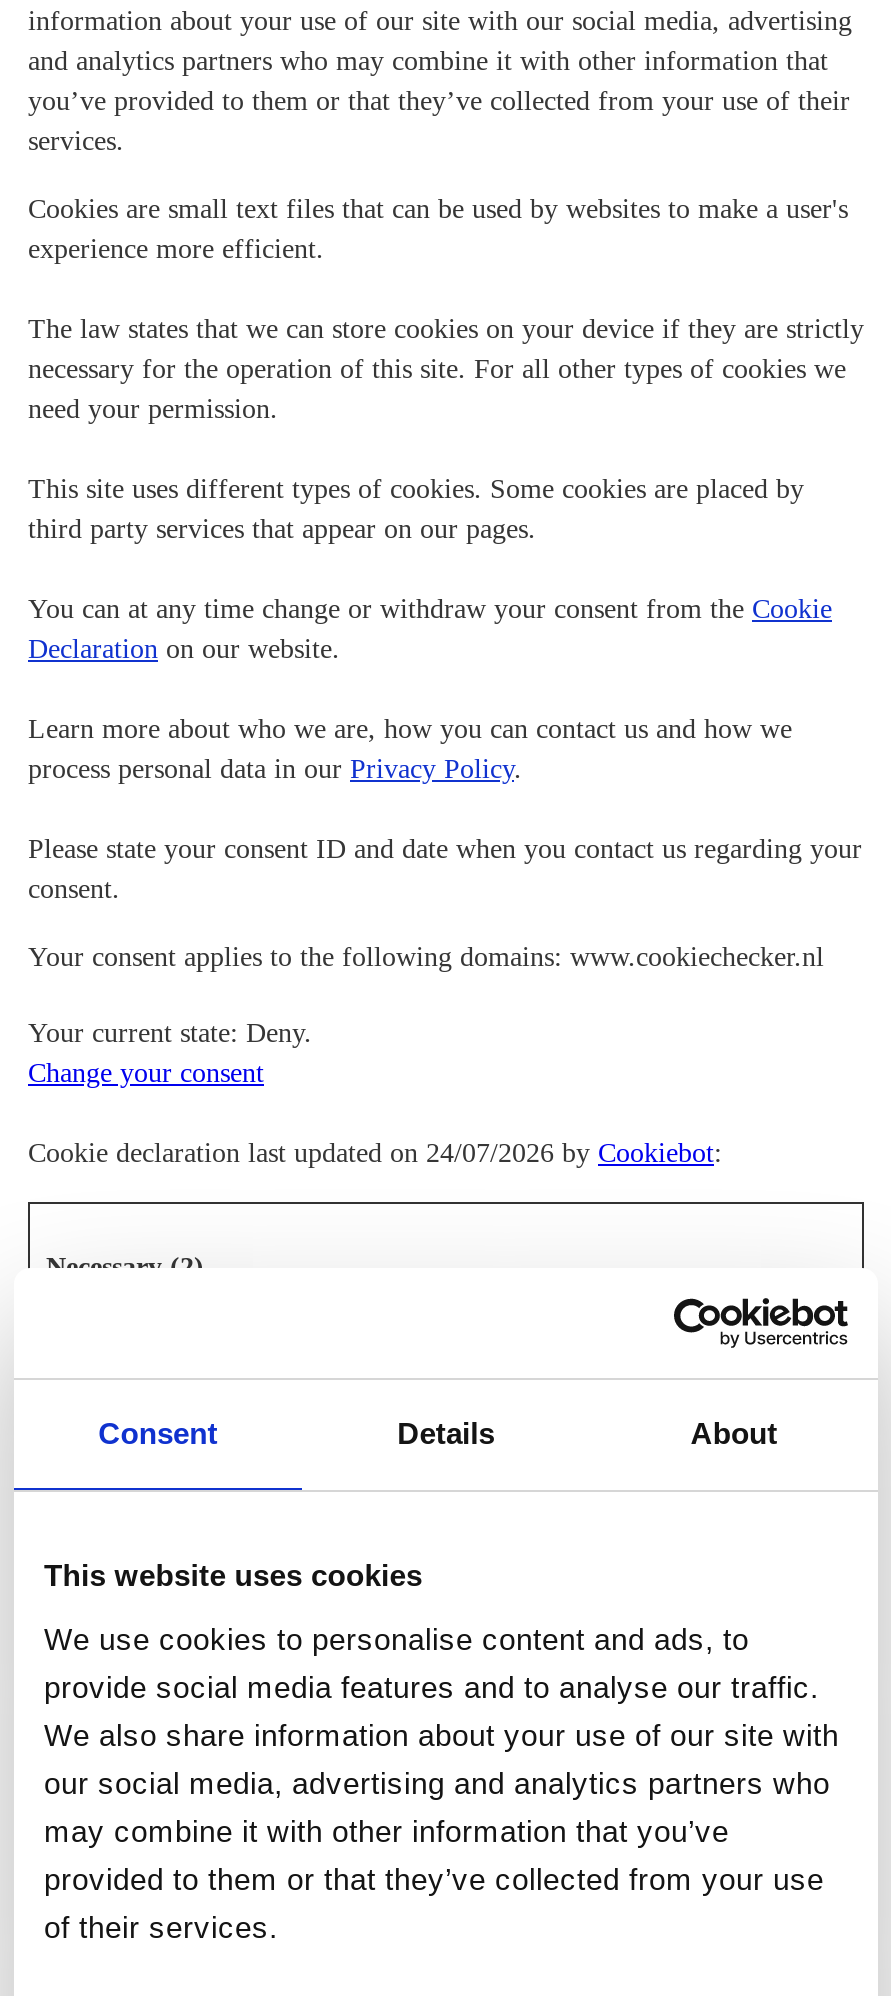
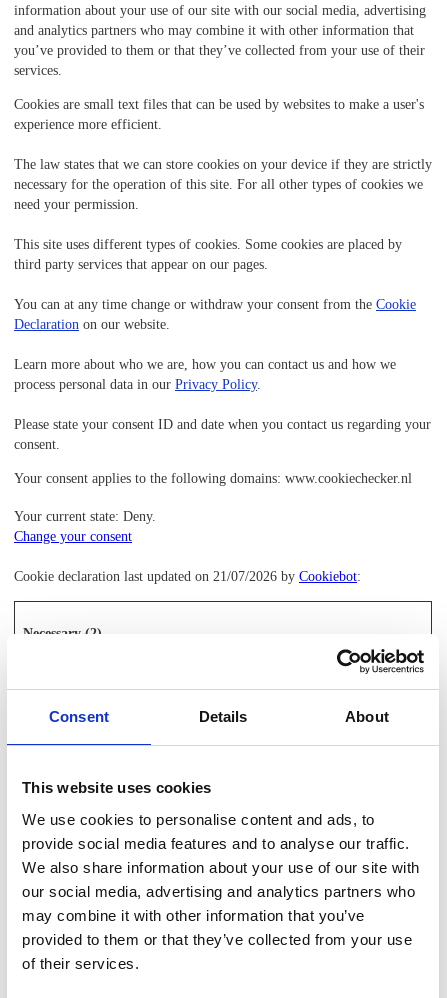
- Cookie declaration last updated on 24/07/2026 by Cookiebot:
+ Cookie declaration last updated on 21/07/2026 by Cookiebot:
